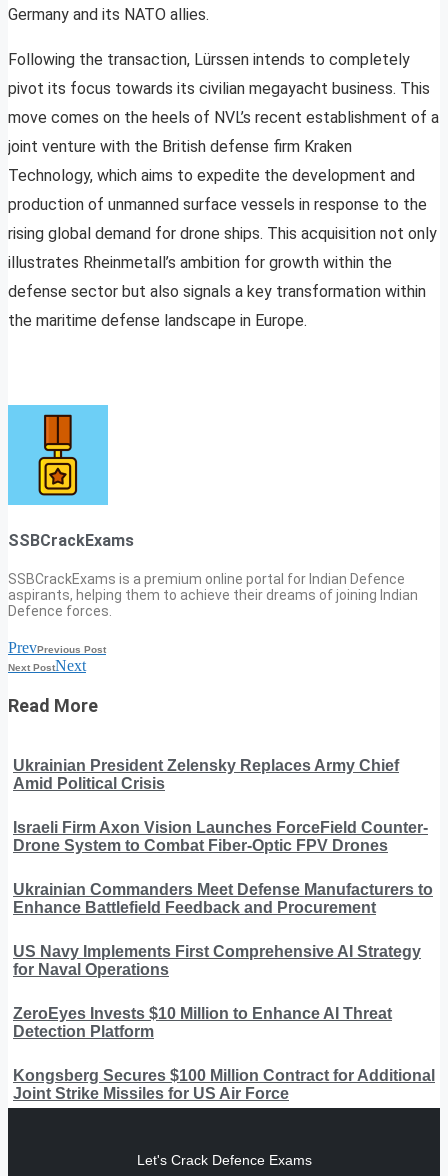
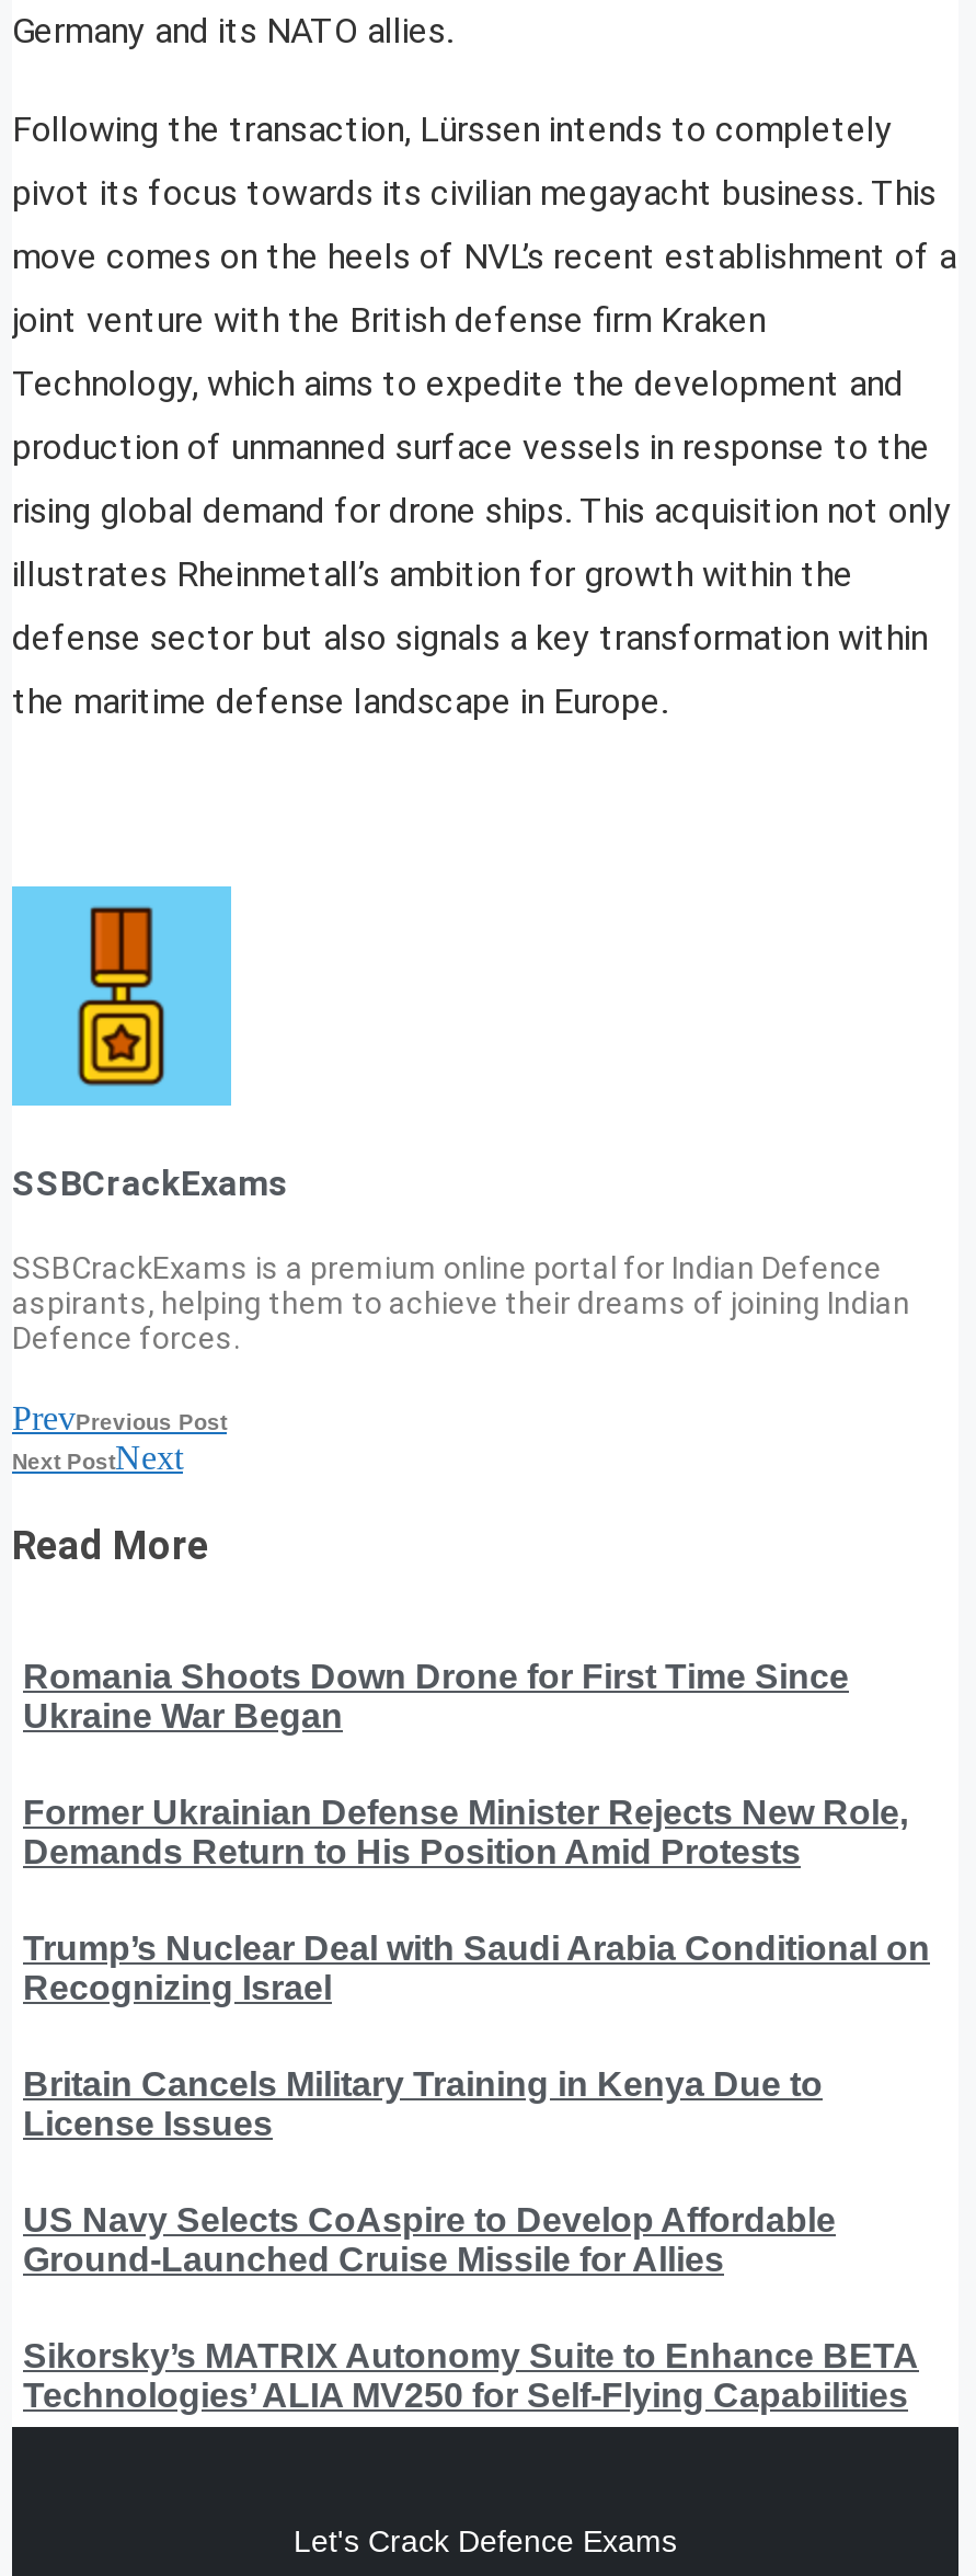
- Ukrainian President Zelensky Replaces Army Chief
- Amid Political Crisis
+ Romania Shoots Down Drone for First Time Since
+ Ukraine War Began

- Israeli Firm Axon Vision Launches ForceField Counter-
- Drone System to Combat Fiber-Optic FPV Drones
+ Former Ukrainian Defense Minister Rejects New Role,
+ Demands Return to His Position Amid Protests

- Ukrainian Commanders Meet Defense Manufacturers to
- Enhance Battlefield Feedback and Procurement
+ Trump’s Nuclear Deal with Saudi Arabia Conditional on
+ Recognizing Israel

- US Navy Implements First Comprehensive AI Strategy
- for Naval Operations
+ Britain Cancels Military Training in Kenya Due to
+ License Issues

- ZeroEyes Invests $10 Million to Enhance AI Threat
- Detection Platform
+ US Navy Selects CoAspire to Develop Affordable
+ Ground-Launched Cruise Missile for Allies

- Kongsberg Secures $100 Million Contract for Additional
- Joint Strike Missiles for US Air Force
+ Sikorsky’s MATRIX Autonomy Suite to Enhance BETA
+ Technologies’ ALIA MV250 for Self-Flying Capabilities
